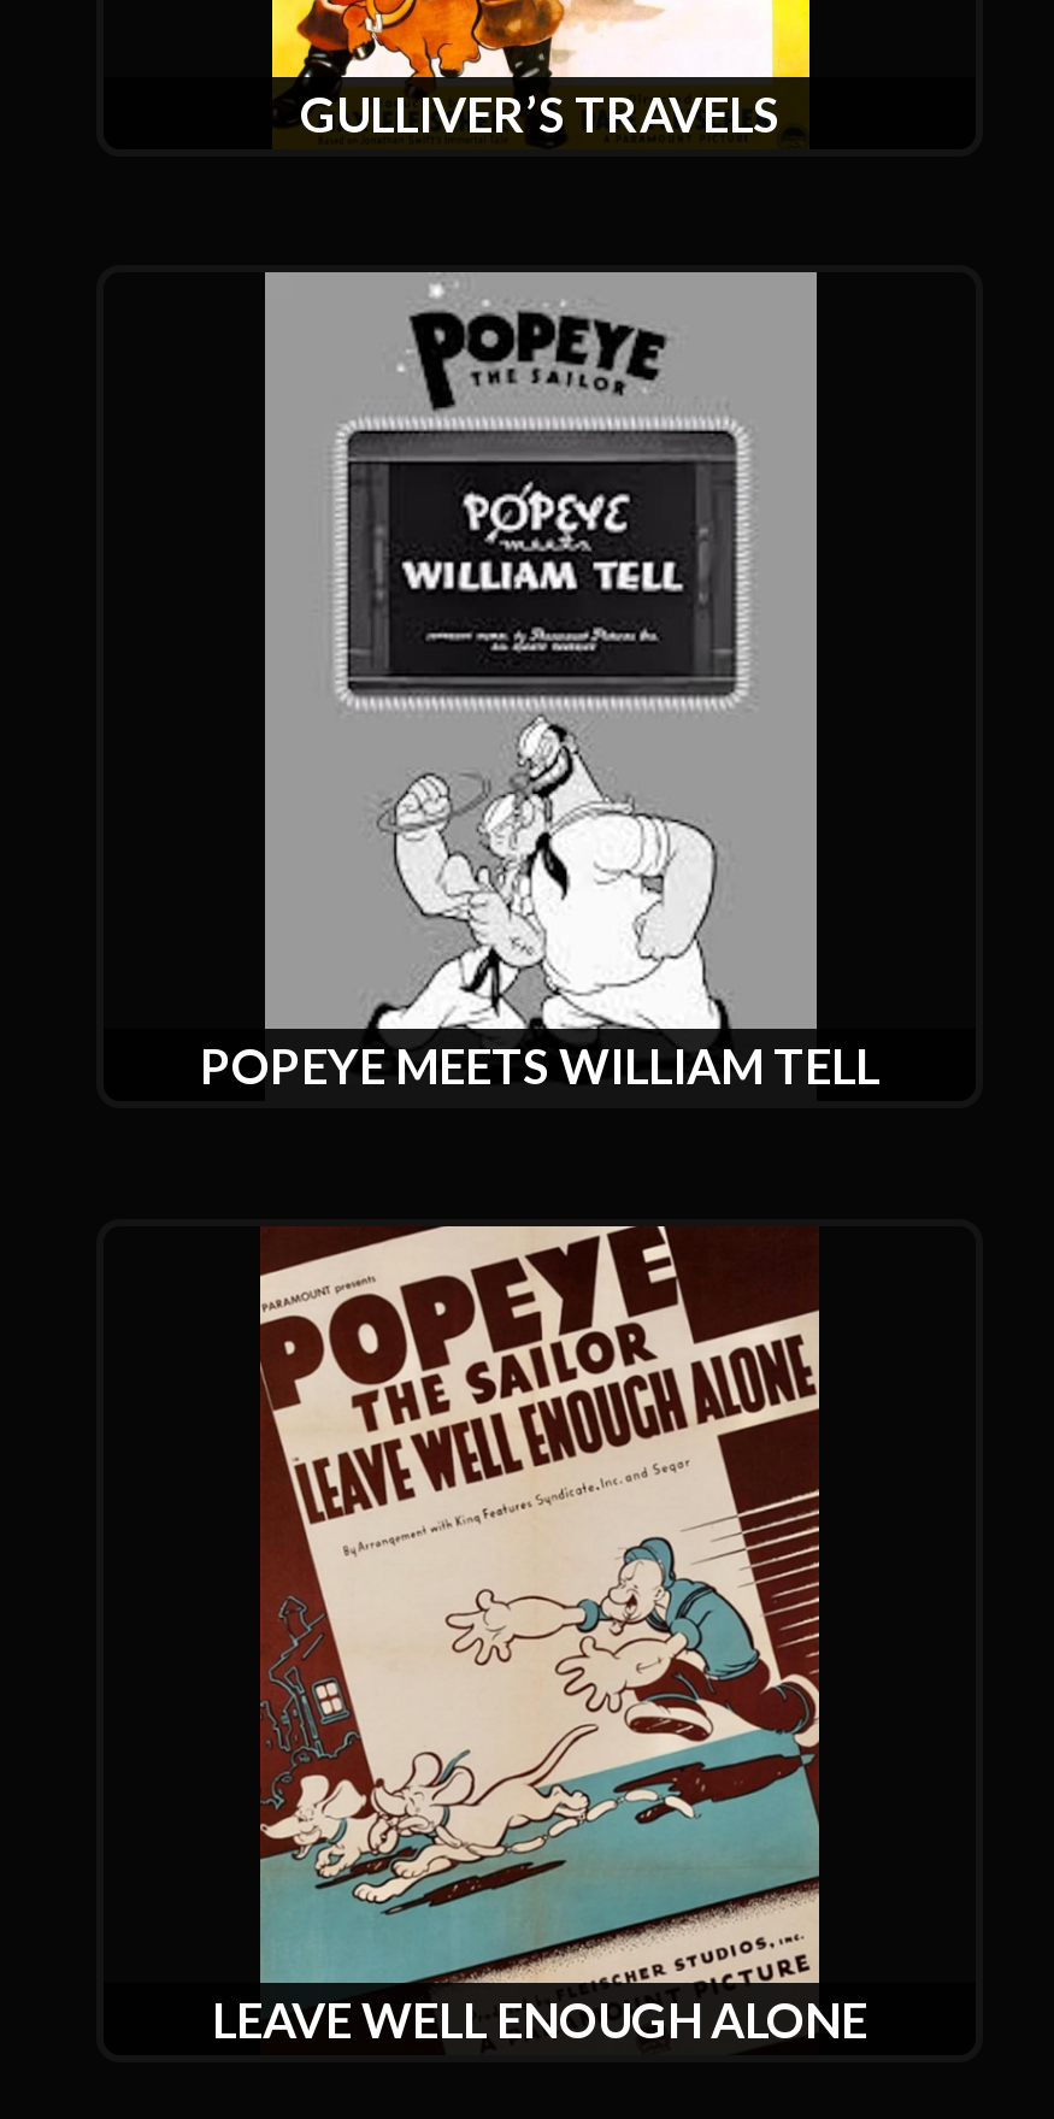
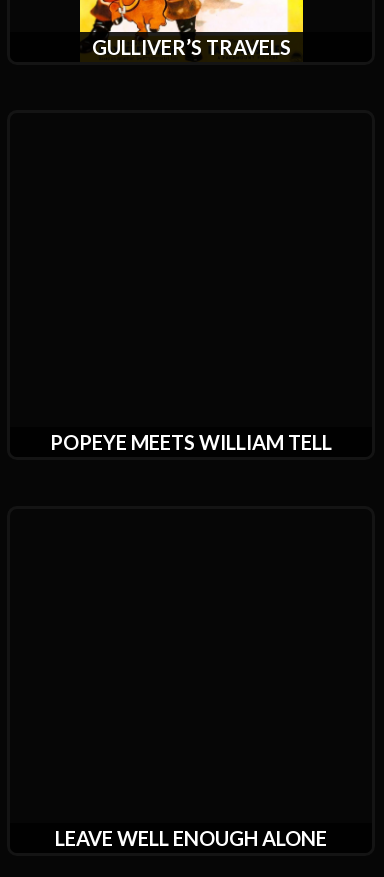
- [image]

- [image]
